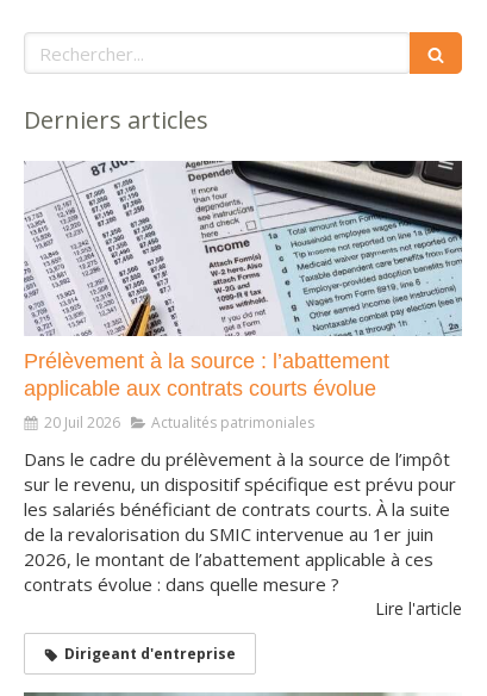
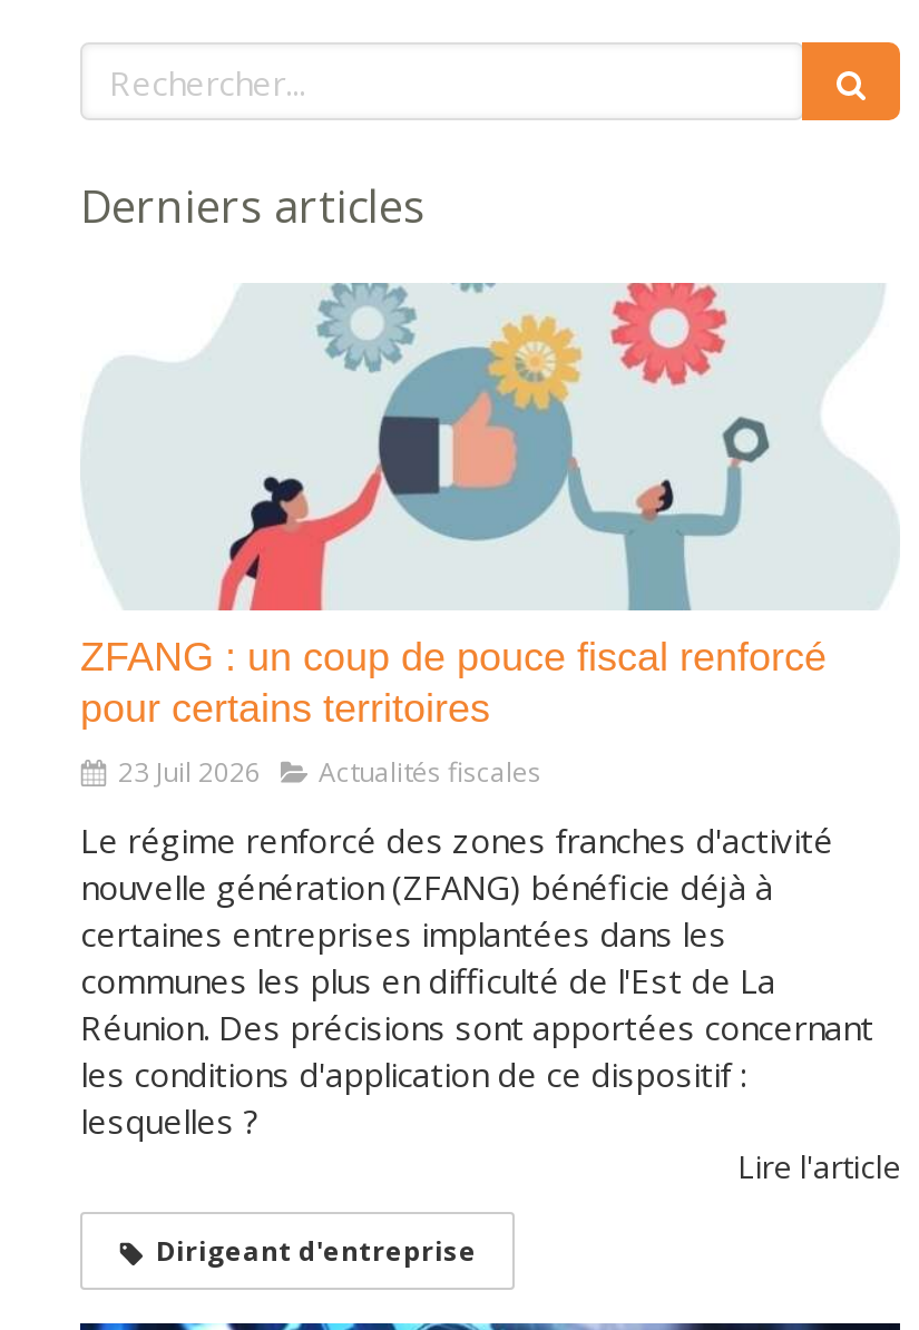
- [image]
- Prélèvement à la source : l’abattement
- applicable aux contrats courts évolue
+ [image]
+ ZFANG : un coup de pouce fiscal renforcé
+ pour certains territoires

- 20 Juil 2026
- Actualités patrimoniales
+ 23 Juil 2026
+ Actualités fiscales

- Dans le cadre du prélèvement à la source de l’impôt
- sur le revenu, un dispositif spécifique est prévu pour
- les salariés bénéficiant de contrats courts. À la suite
- de la revalorisation du SMIC intervenue au 1er juin
- 2026, le montant de l’abattement applicable à ces
- contrats évolue : dans quelle mesure ?
+ Le régime renforcé des zones franches d'activité
+ nouvelle génération (ZFANG) bénéficie déjà à
+ certaines entreprises implantées dans les
+ communes les plus en difficulté de l'Est de La
+ Réunion. Des précisions sont apportées concernant
+ les conditions d'application de ce dispositif :
+ lesquelles ?
